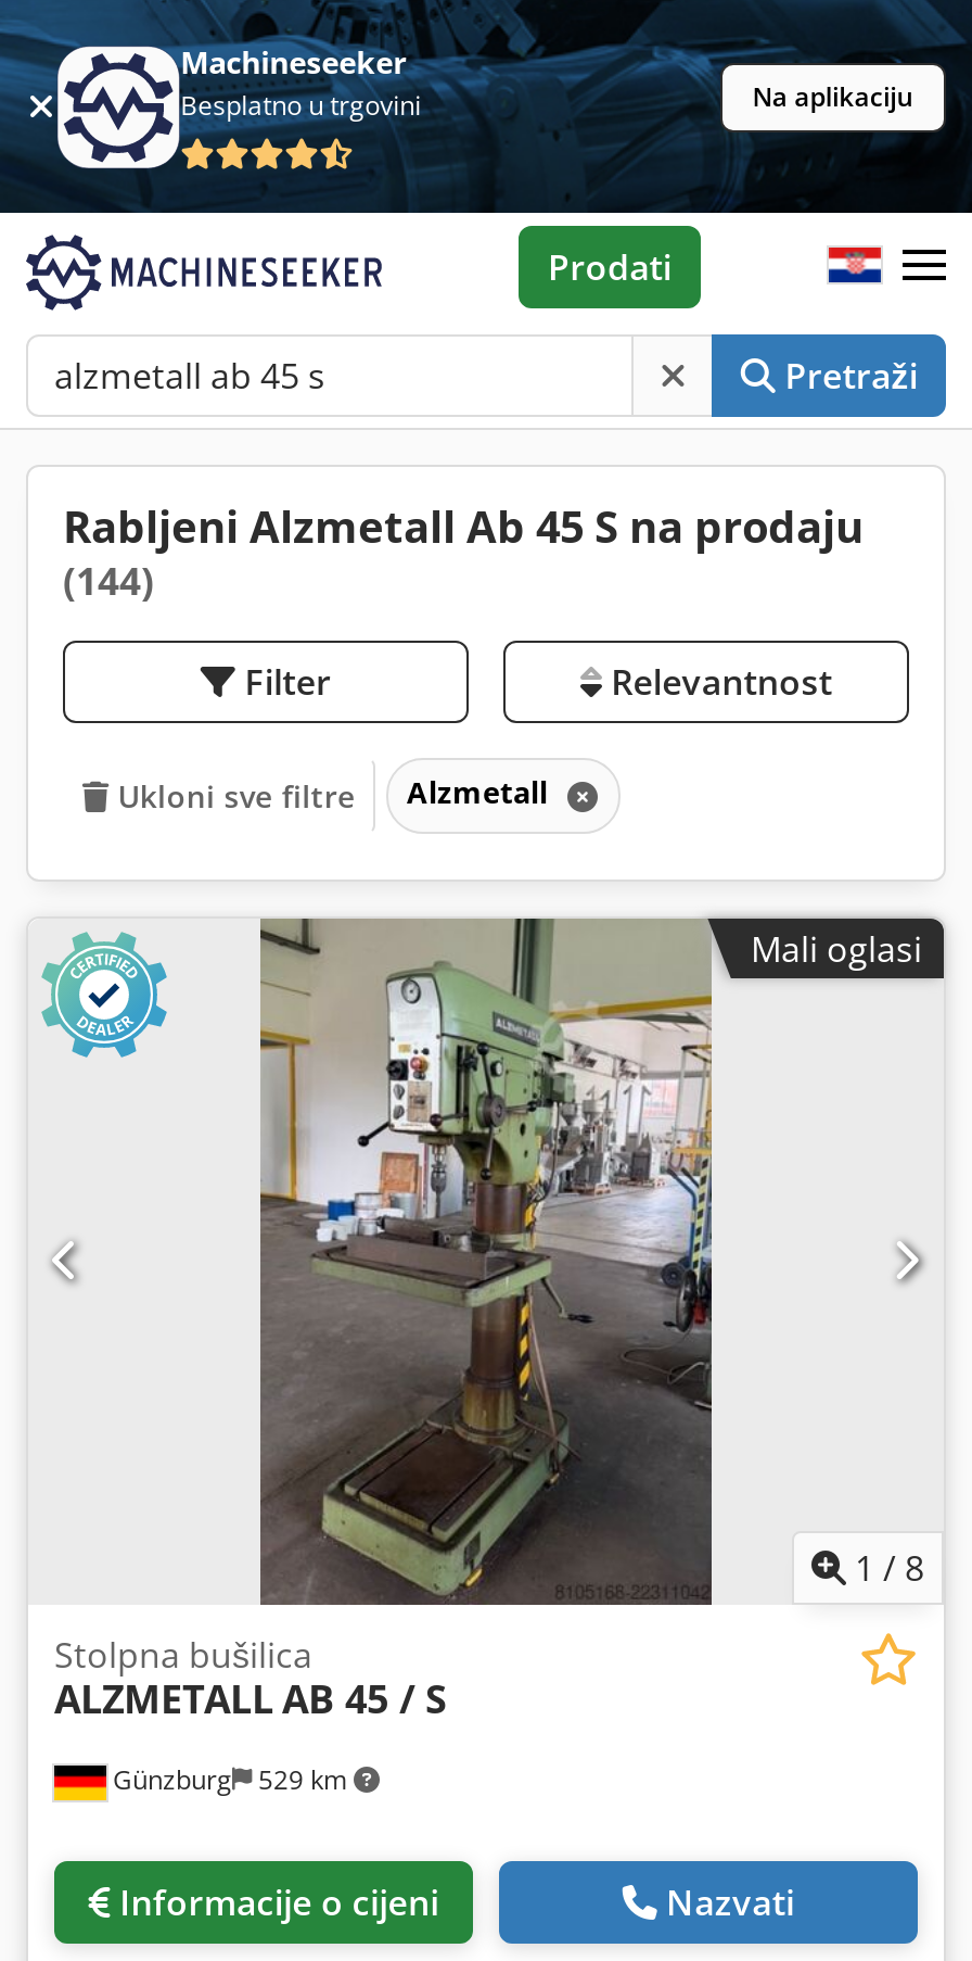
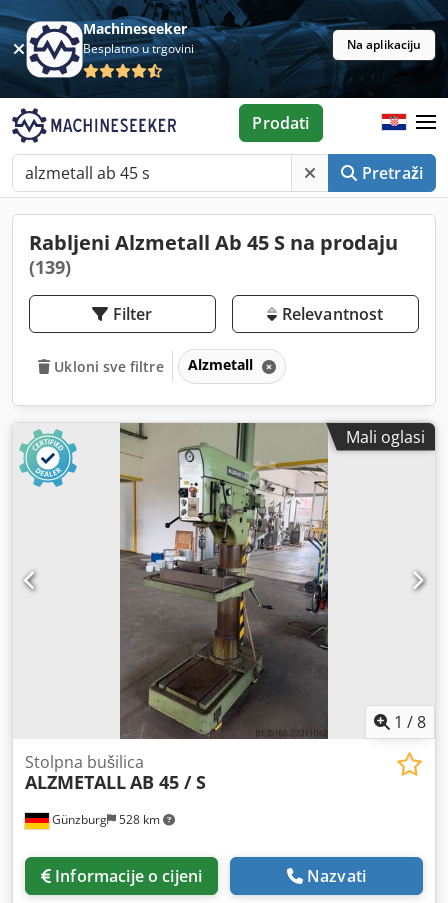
- (144)
+ (139)

- Günzburg 529 km
+ Günzburg 528 km
